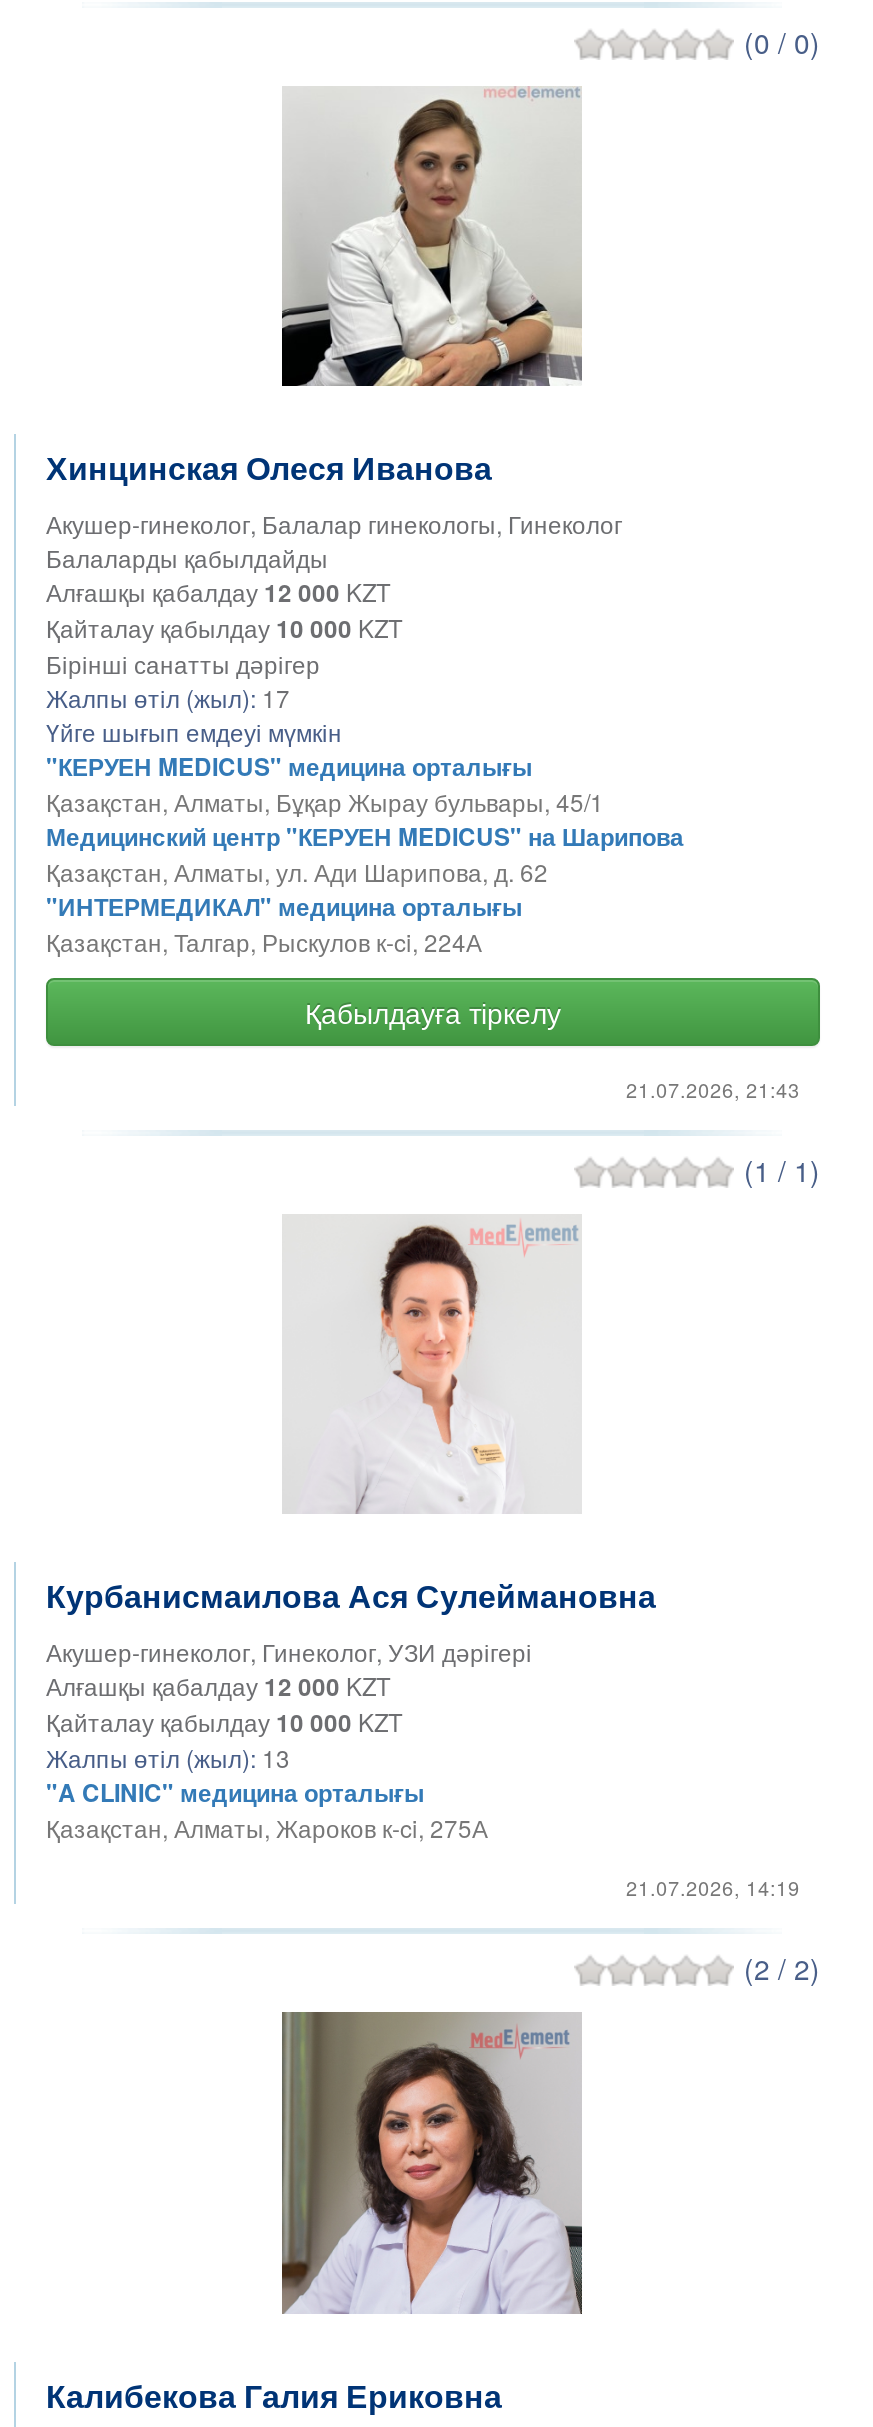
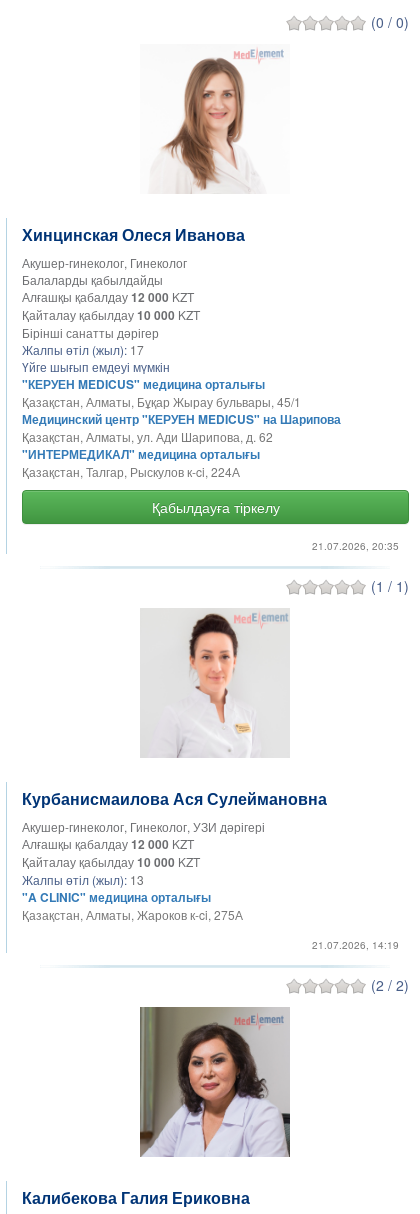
- [image]
+ [image]

- Акушер-гинеколог, Балалар гинекологы, Гинеколог
+ Акушер-гинеколог, Гинеколог

- 21.07.2026, 21:43
+ 21.07.2026, 20:35
